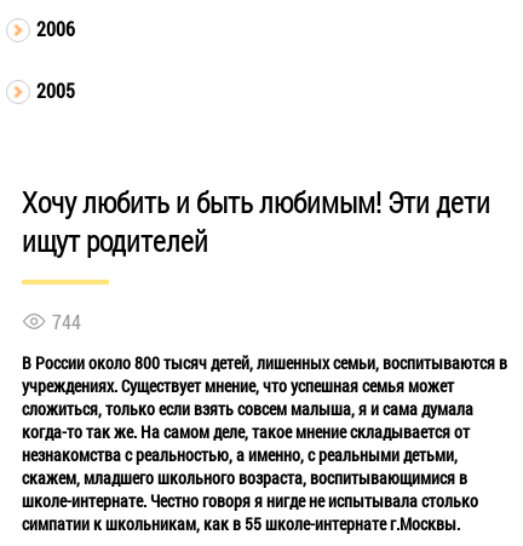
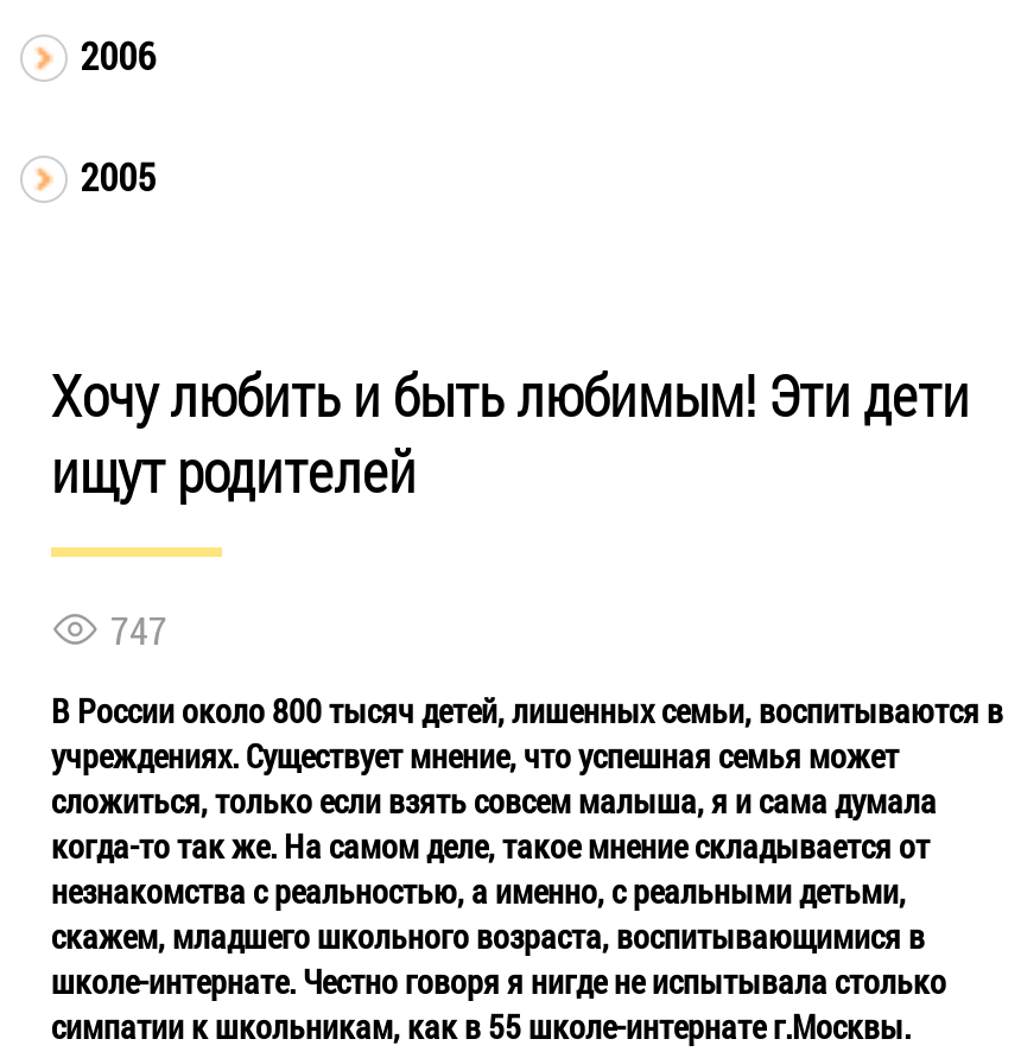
- 744
+ 747
